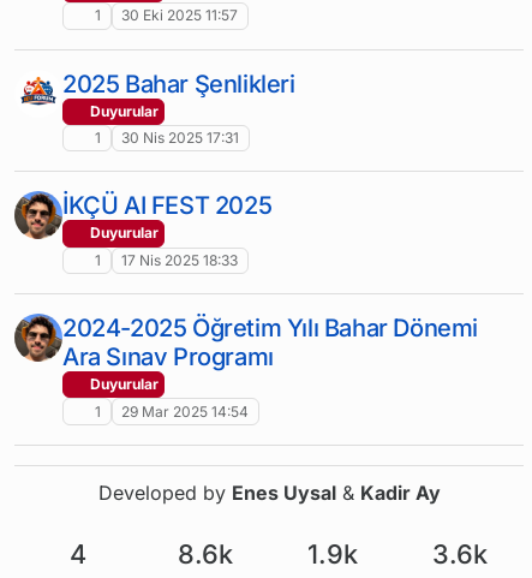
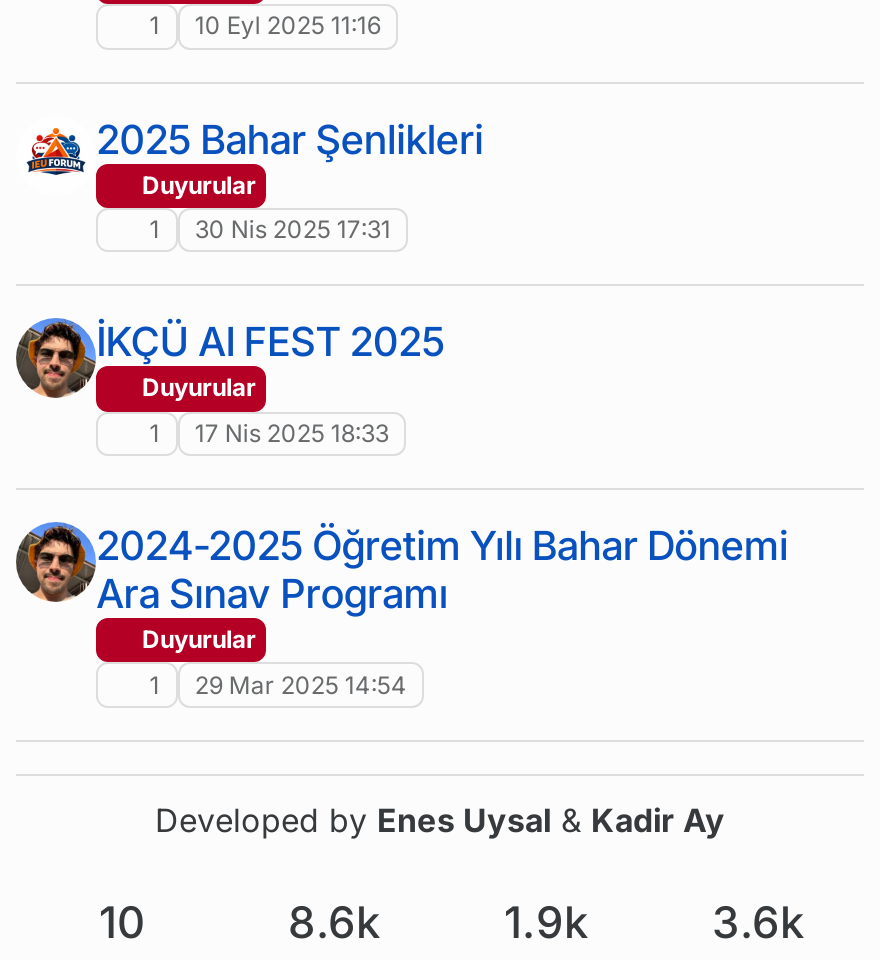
- 1 30 Eki 2025 11:57
+ 1 10 Eyl 2025 11:16

- 4
+ 10
